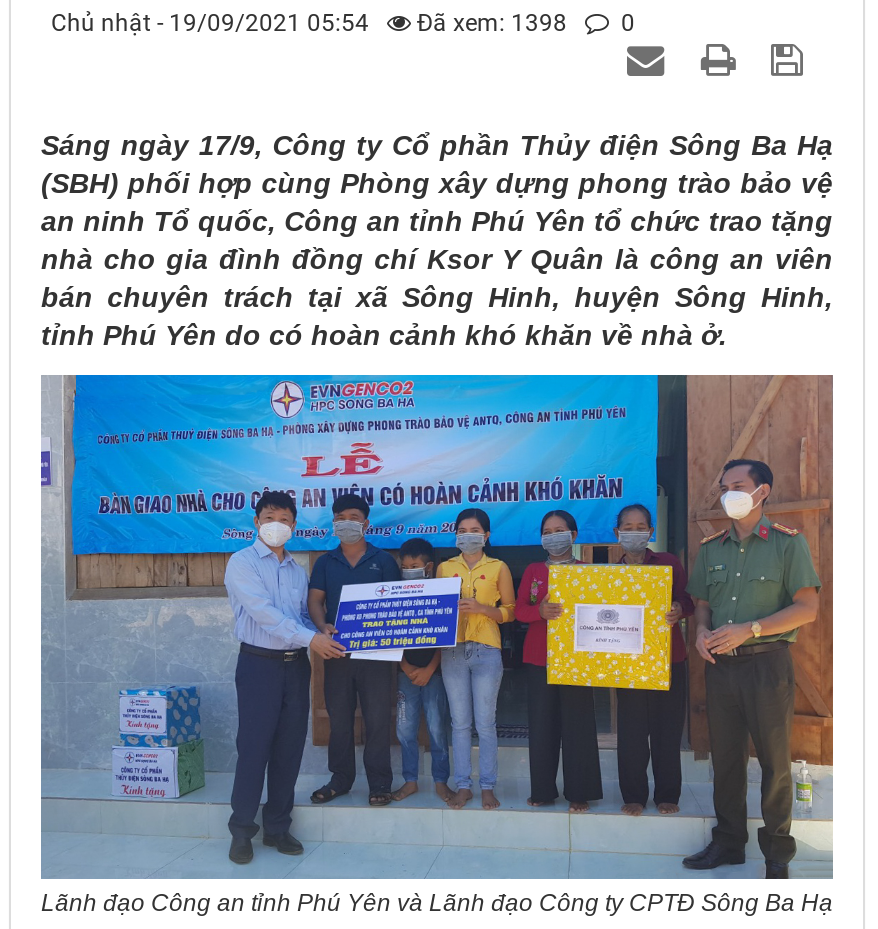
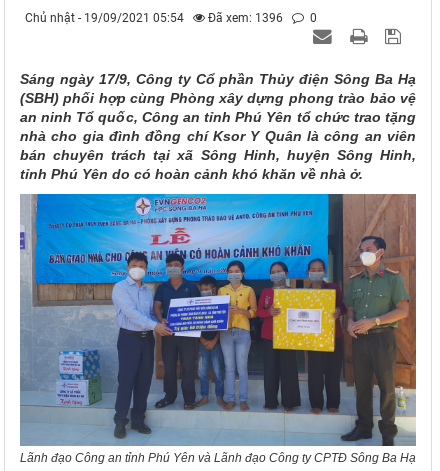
- Chủ nhật - 19/09/2021 05:54 Đã xem: 1398 0
+ Chủ nhật - 19/09/2021 05:54 Đã xem: 1396 0
